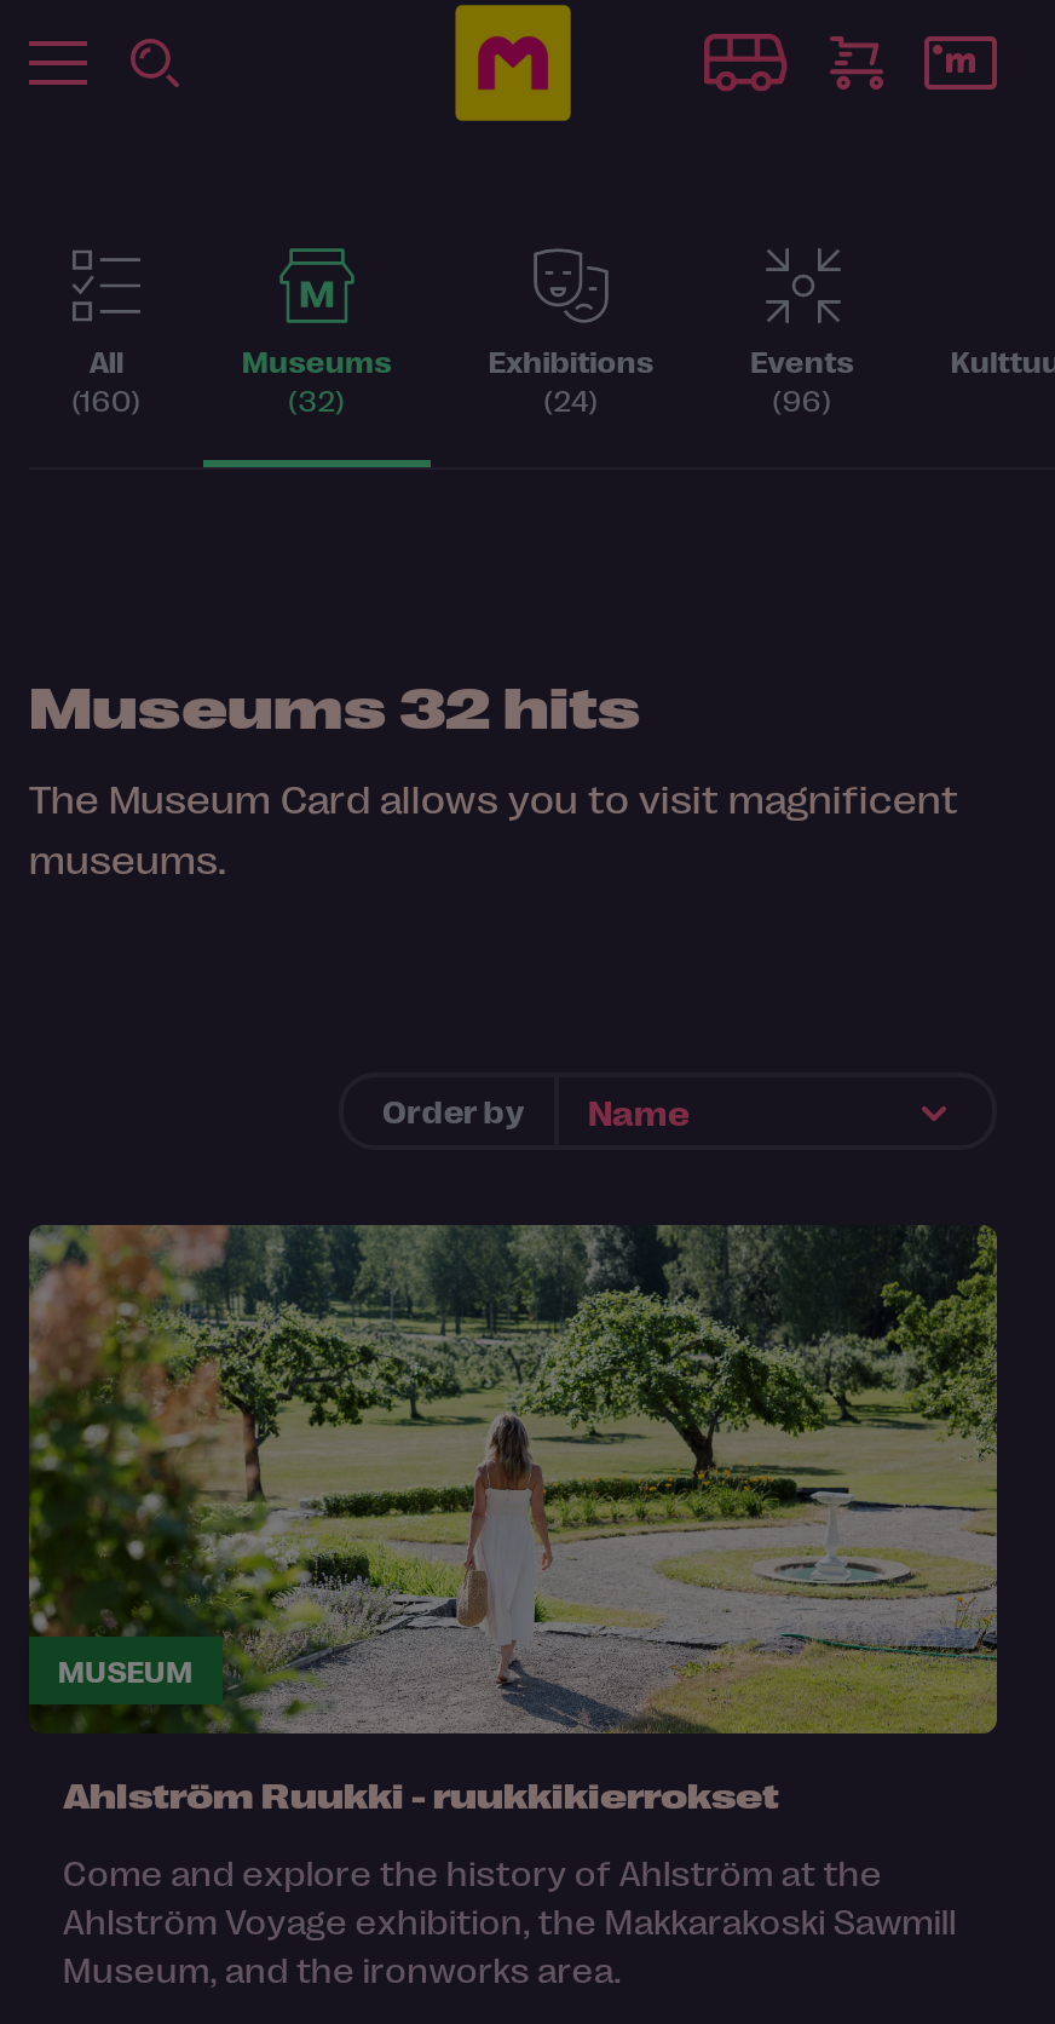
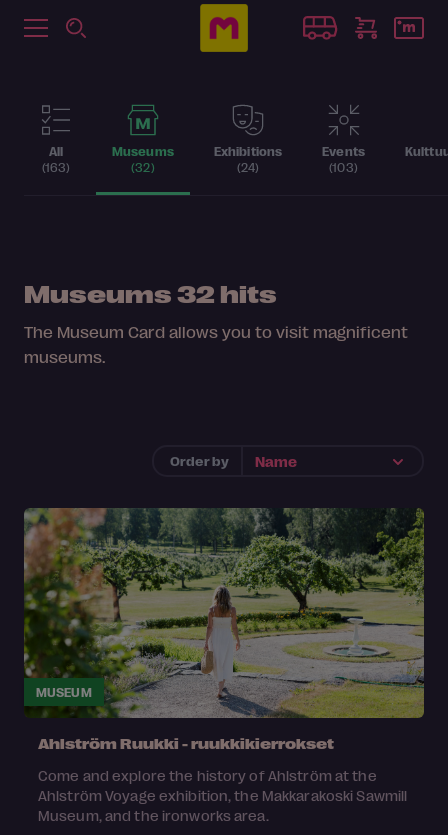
- (160)
+ (163)

- (96)
+ (103)
